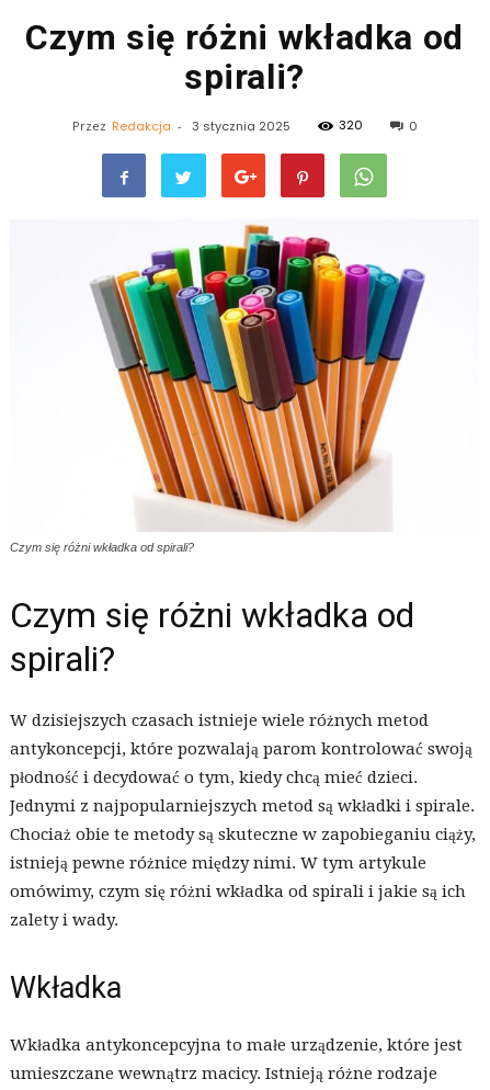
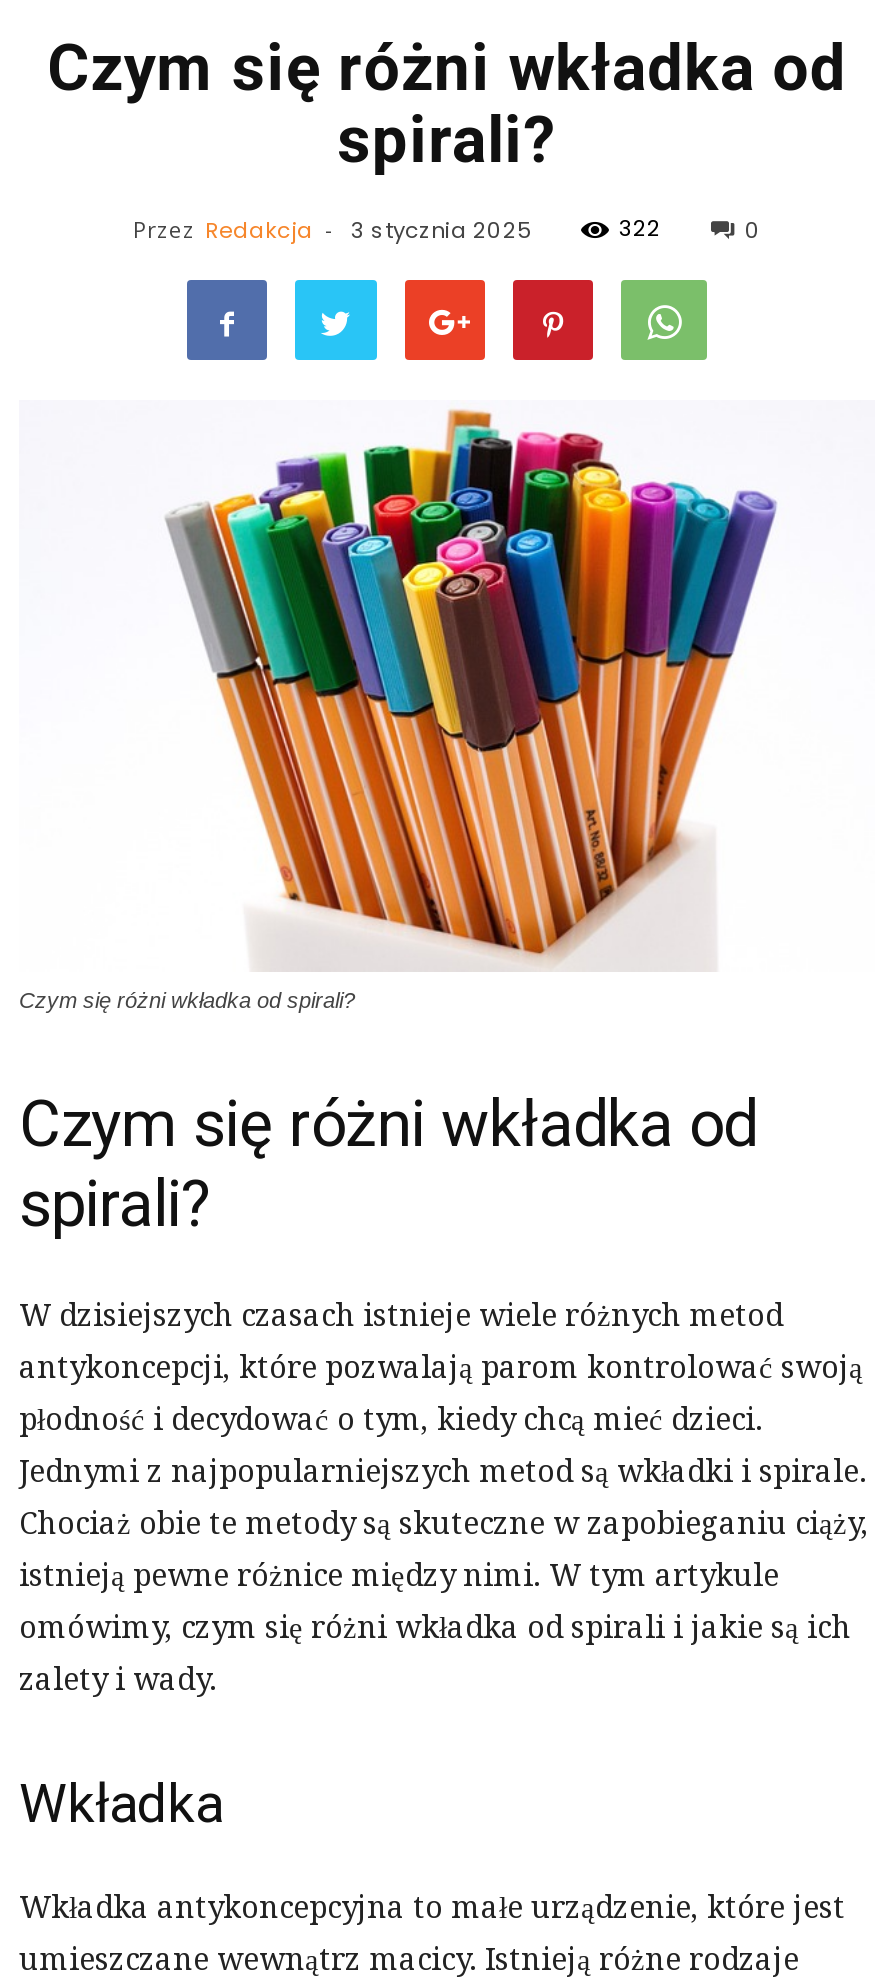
- 320
+ 322
